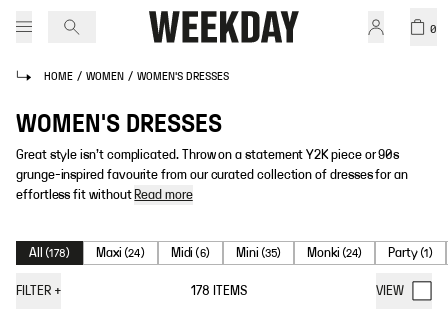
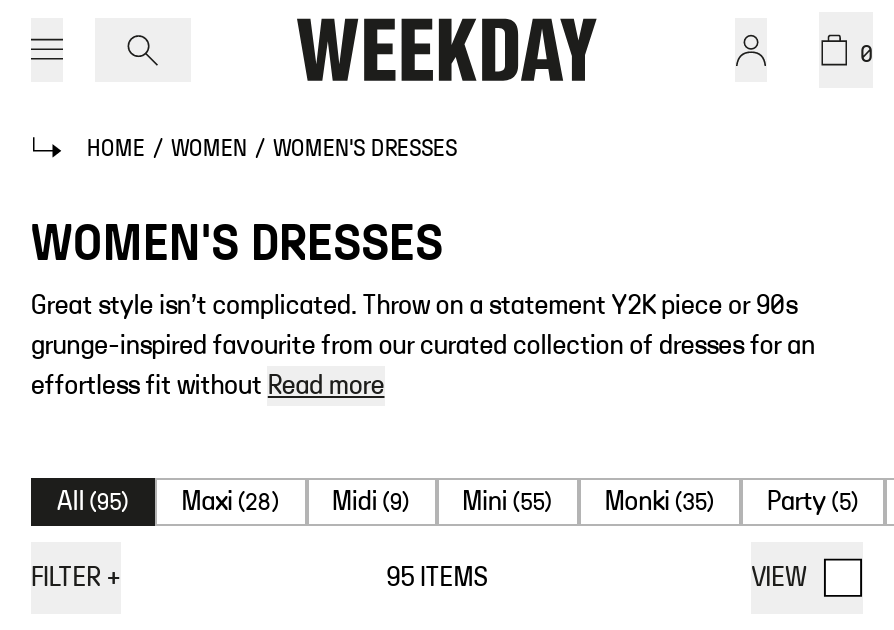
- All (178)
+ All (95)

- Maxi (24)
+ Maxi (28)

- Midi (6)
+ Midi (9)

- Mini (35)
+ Mini (55)

- Monki (24)
+ Monki (35)

- Party (1)
+ Party (5)

- 178 ITEMS
+ 95 ITEMS
